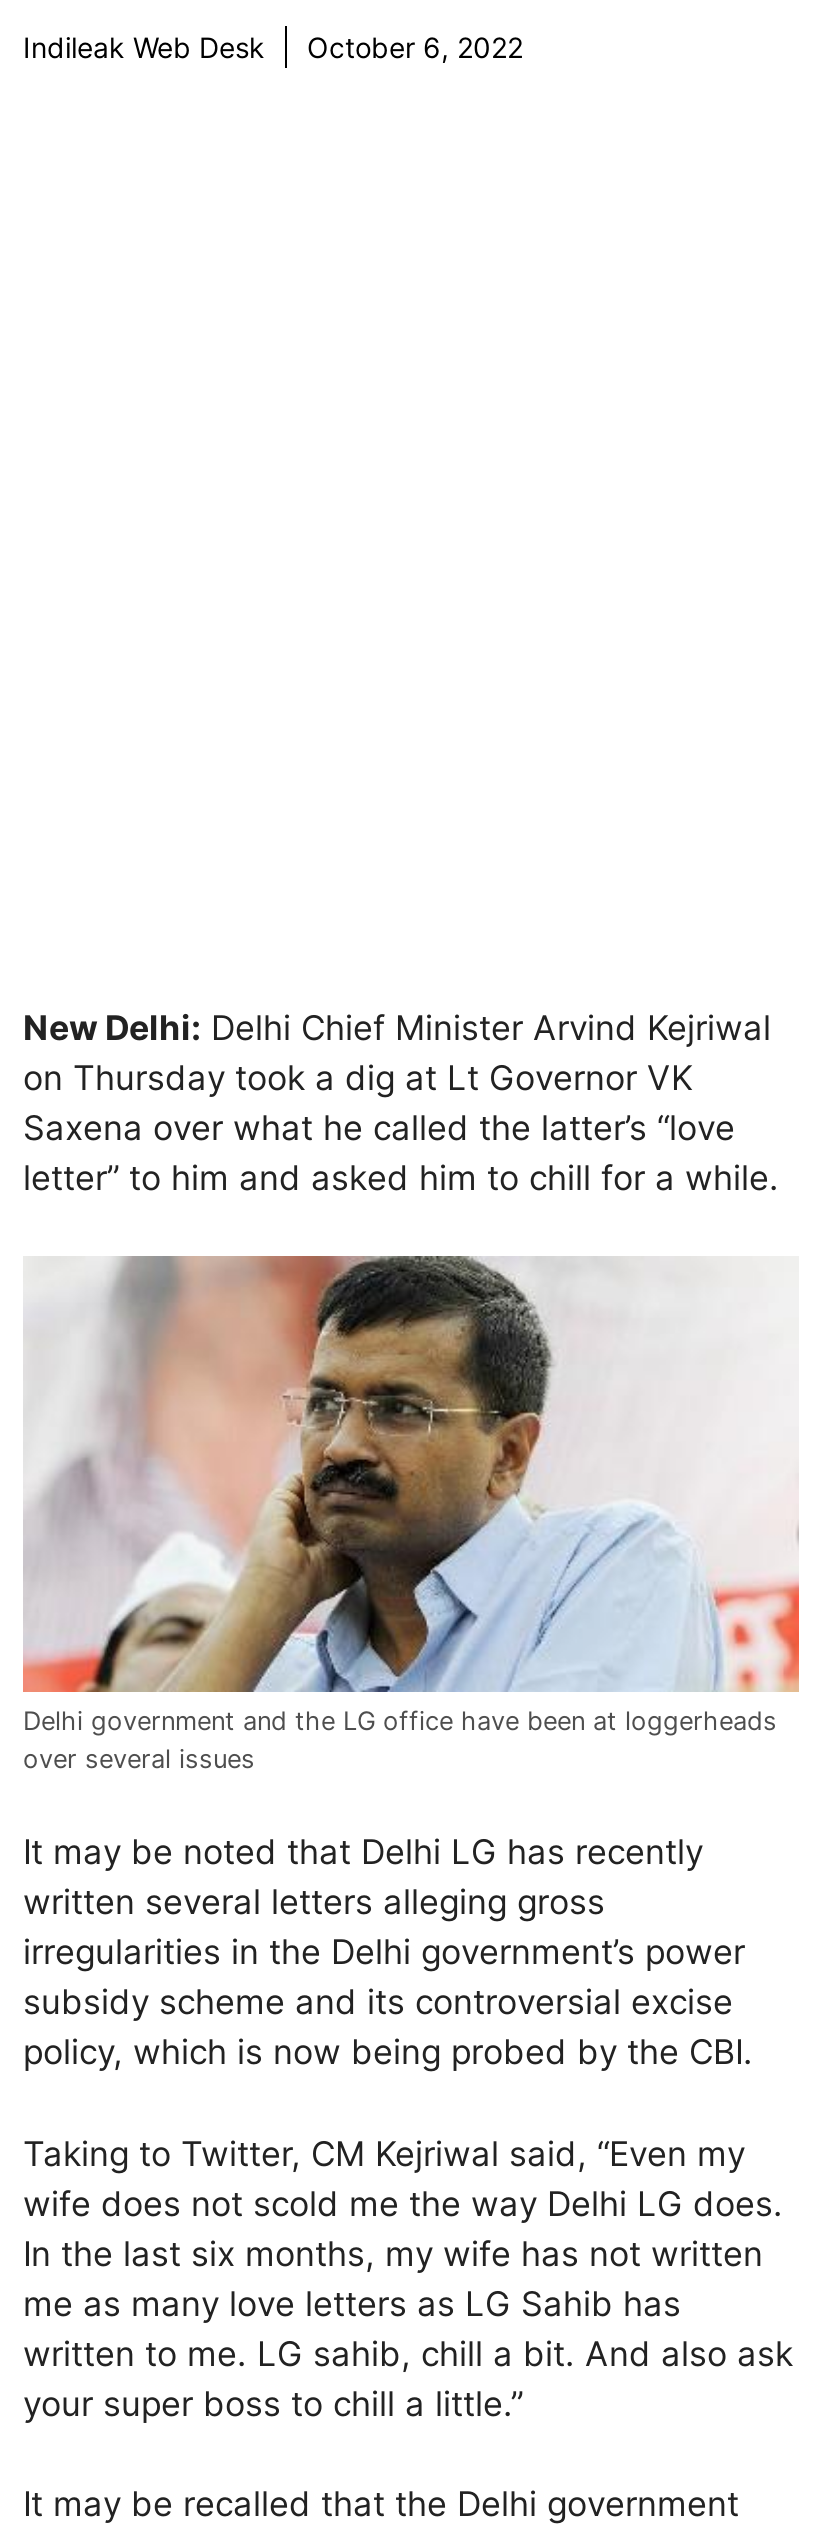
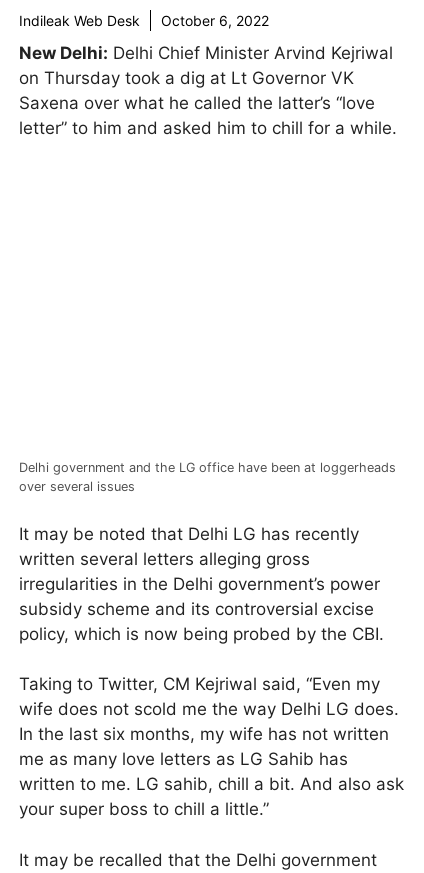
moved up: New Delhi: Delhi Chief Minister Arvind Kejriwal | on Thursday took a dig at Lt Governor VK | Saxena over what he called the latter’s “love | letter” to him and asked him to chill for a while.

- [image]
